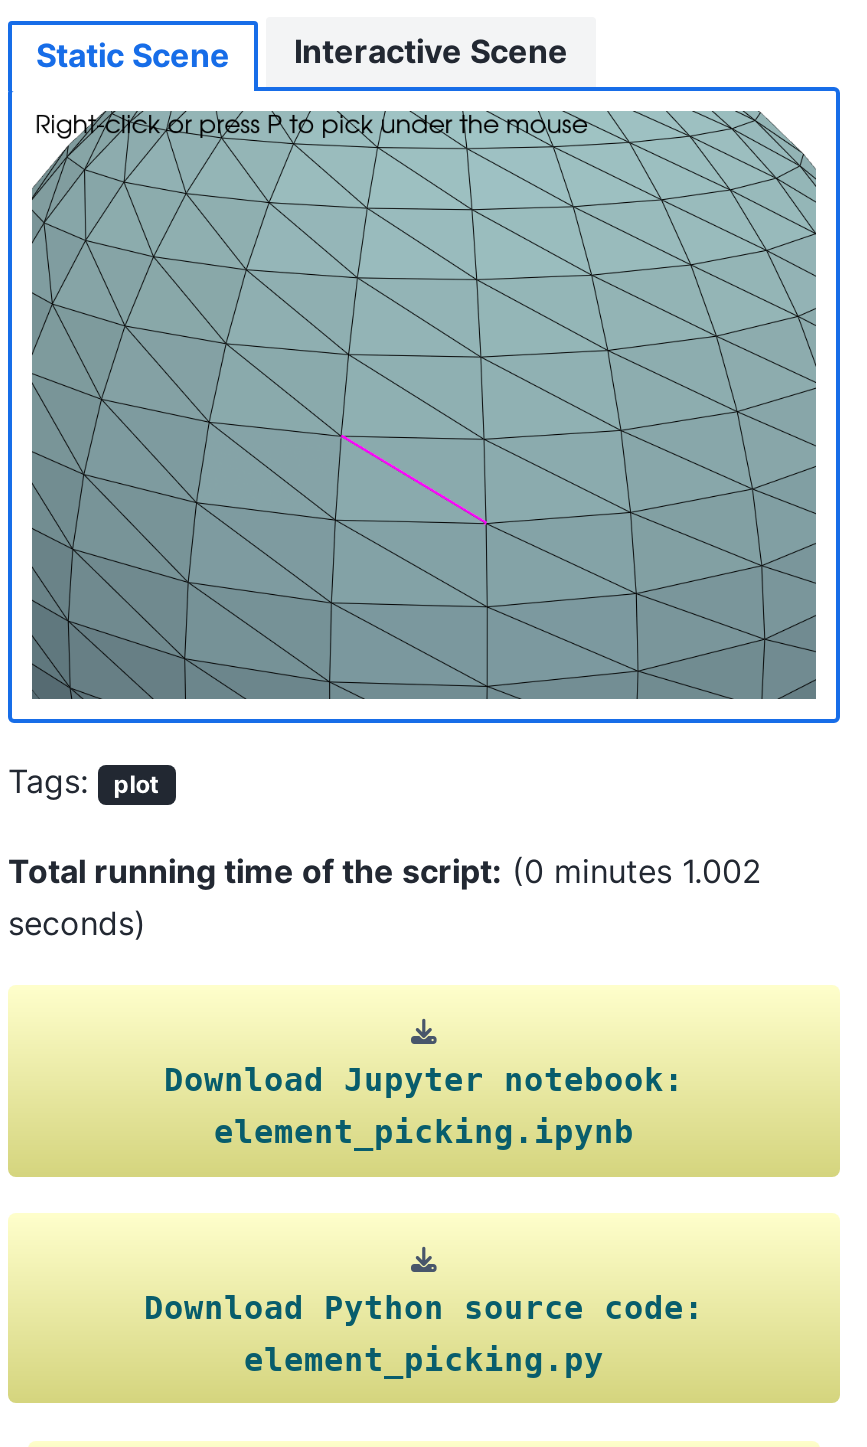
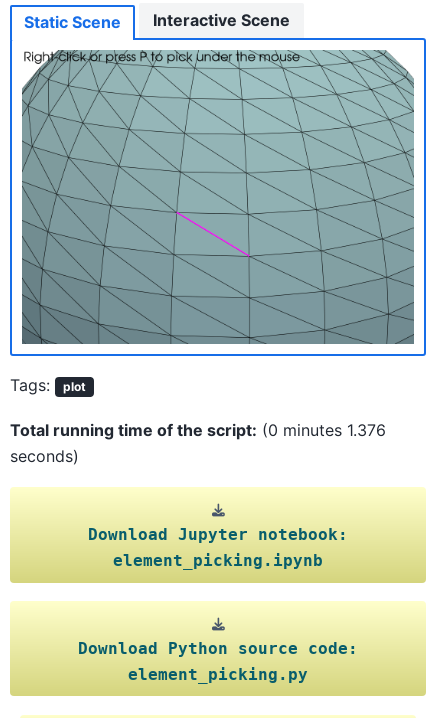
- Total running time of the script: (0 minutes 1.002
+ Total running time of the script: (0 minutes 1.376
